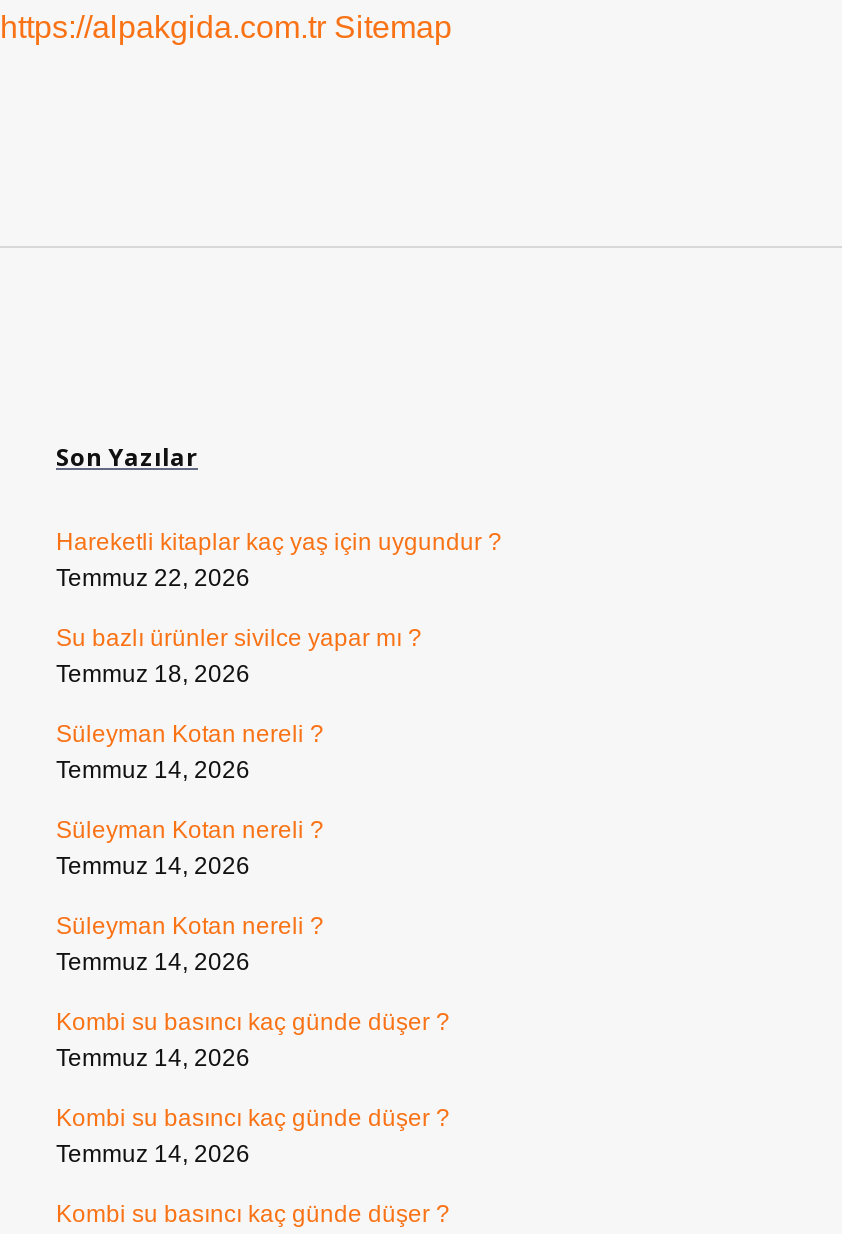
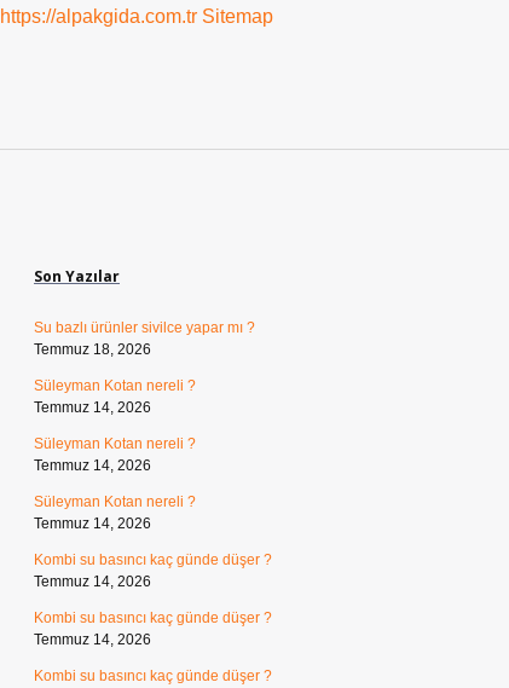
- Hareketli kitaplar kaç yaş için uygundur ?
- Temmuz 22, 2026
